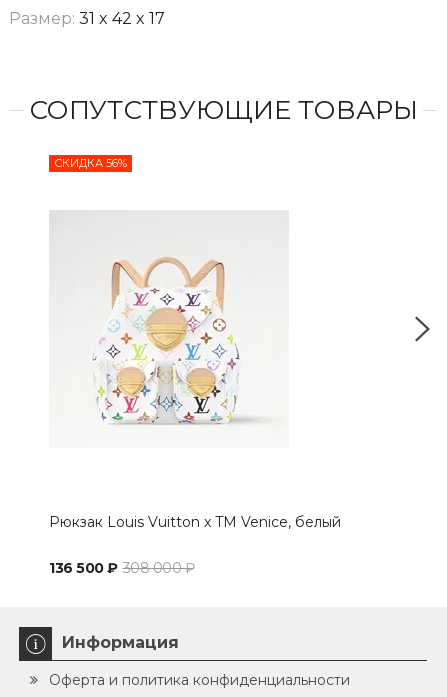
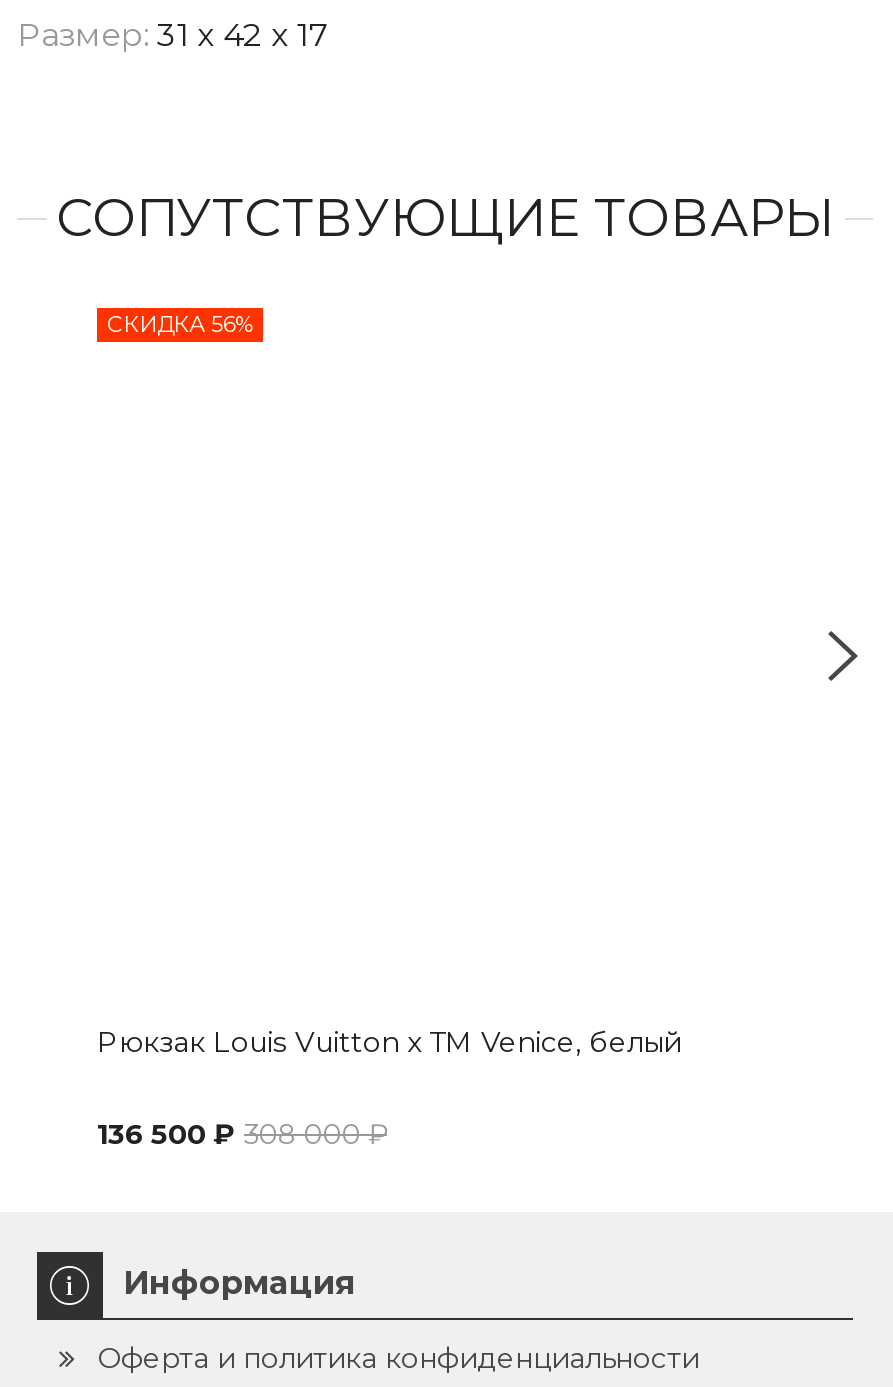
- [image]
